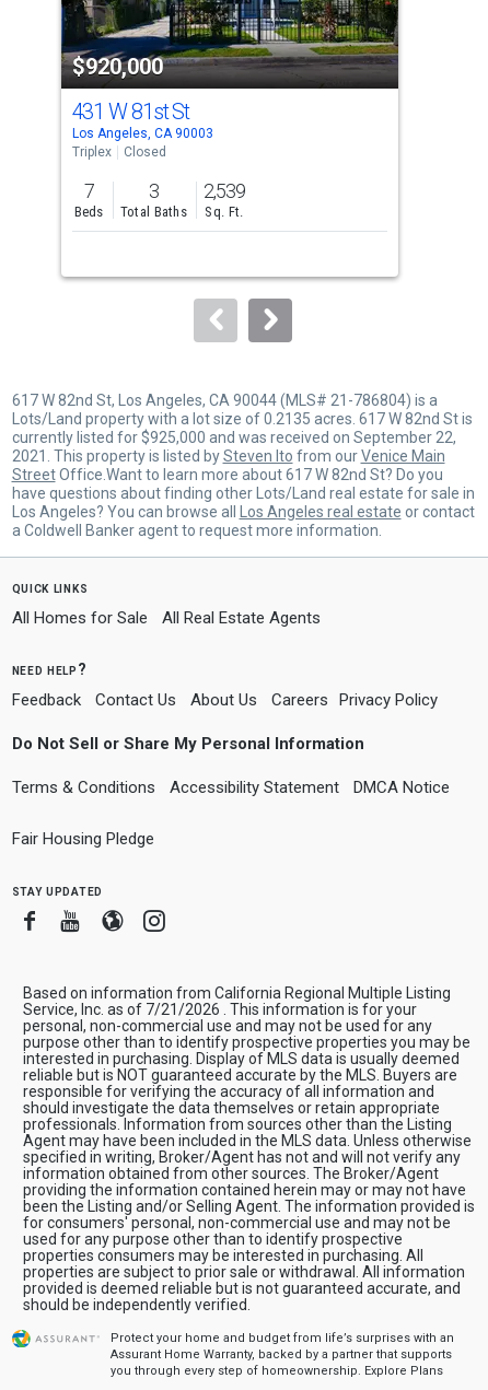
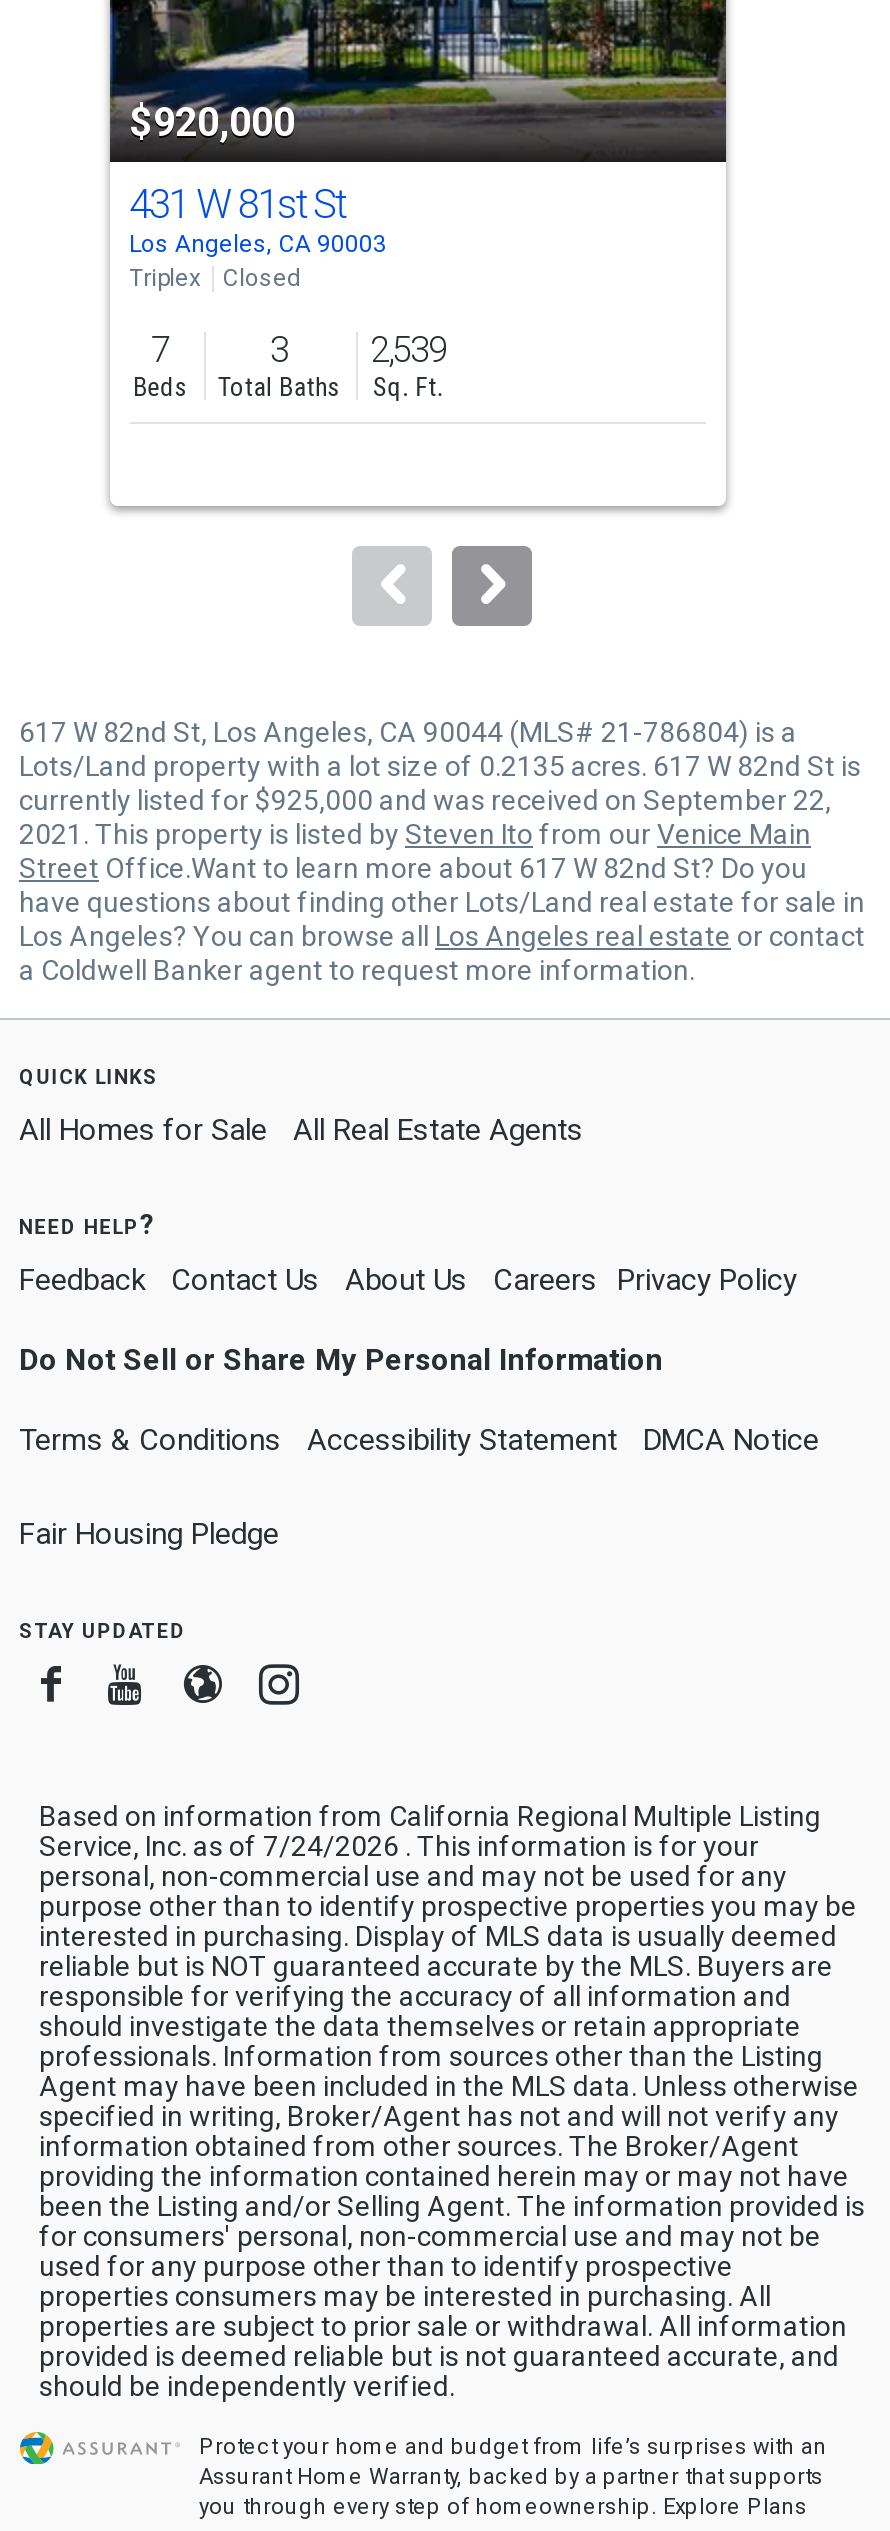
- Service, Inc. as of 7/21/2026 . This information is for your
+ Service, Inc. as of 7/24/2026 . This information is for your
